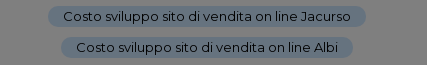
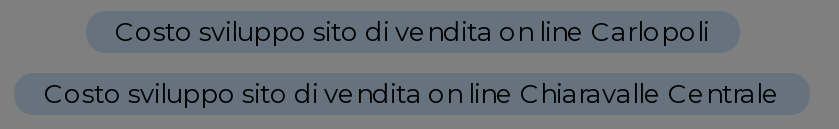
- Costo sviluppo sito di vendita on line Jacurso
+ Costo sviluppo sito di vendita on line Carlopoli

- Costo sviluppo sito di vendita on line Albi
+ Costo sviluppo sito di vendita on line Chiaravalle Centrale
